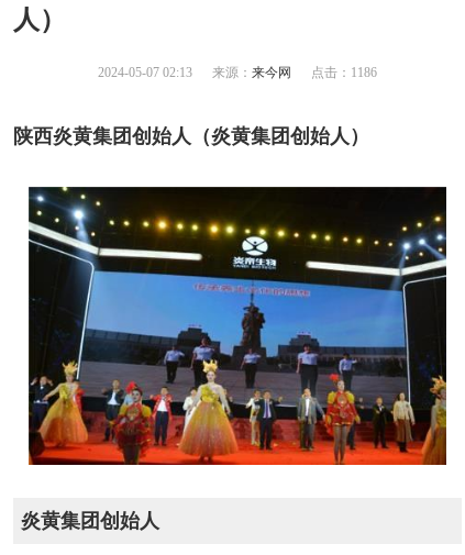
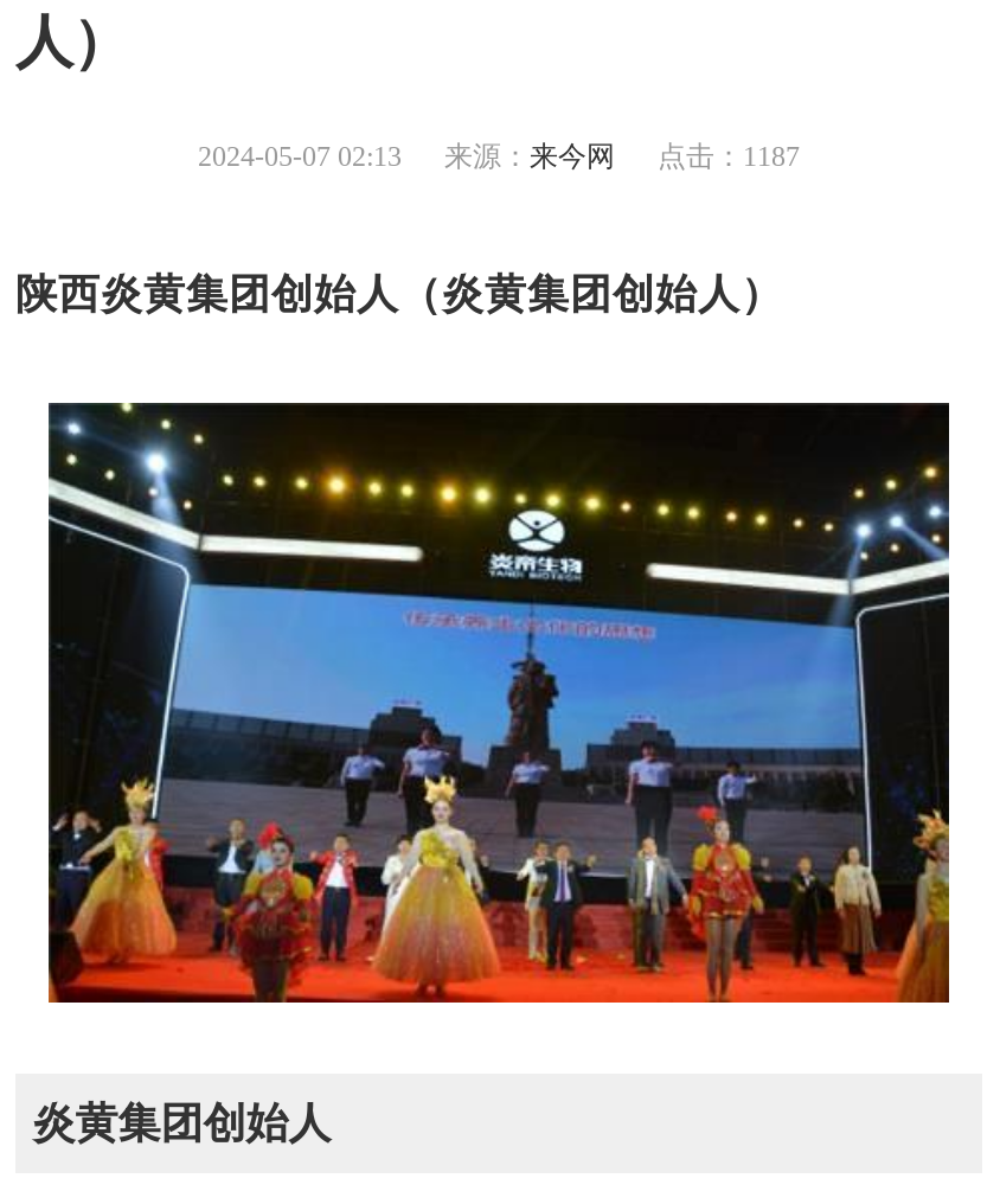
- 2024-05-07 02:13 来源：来今网 点击：1186
+ 2024-05-07 02:13 来源：来今网 点击：1187
